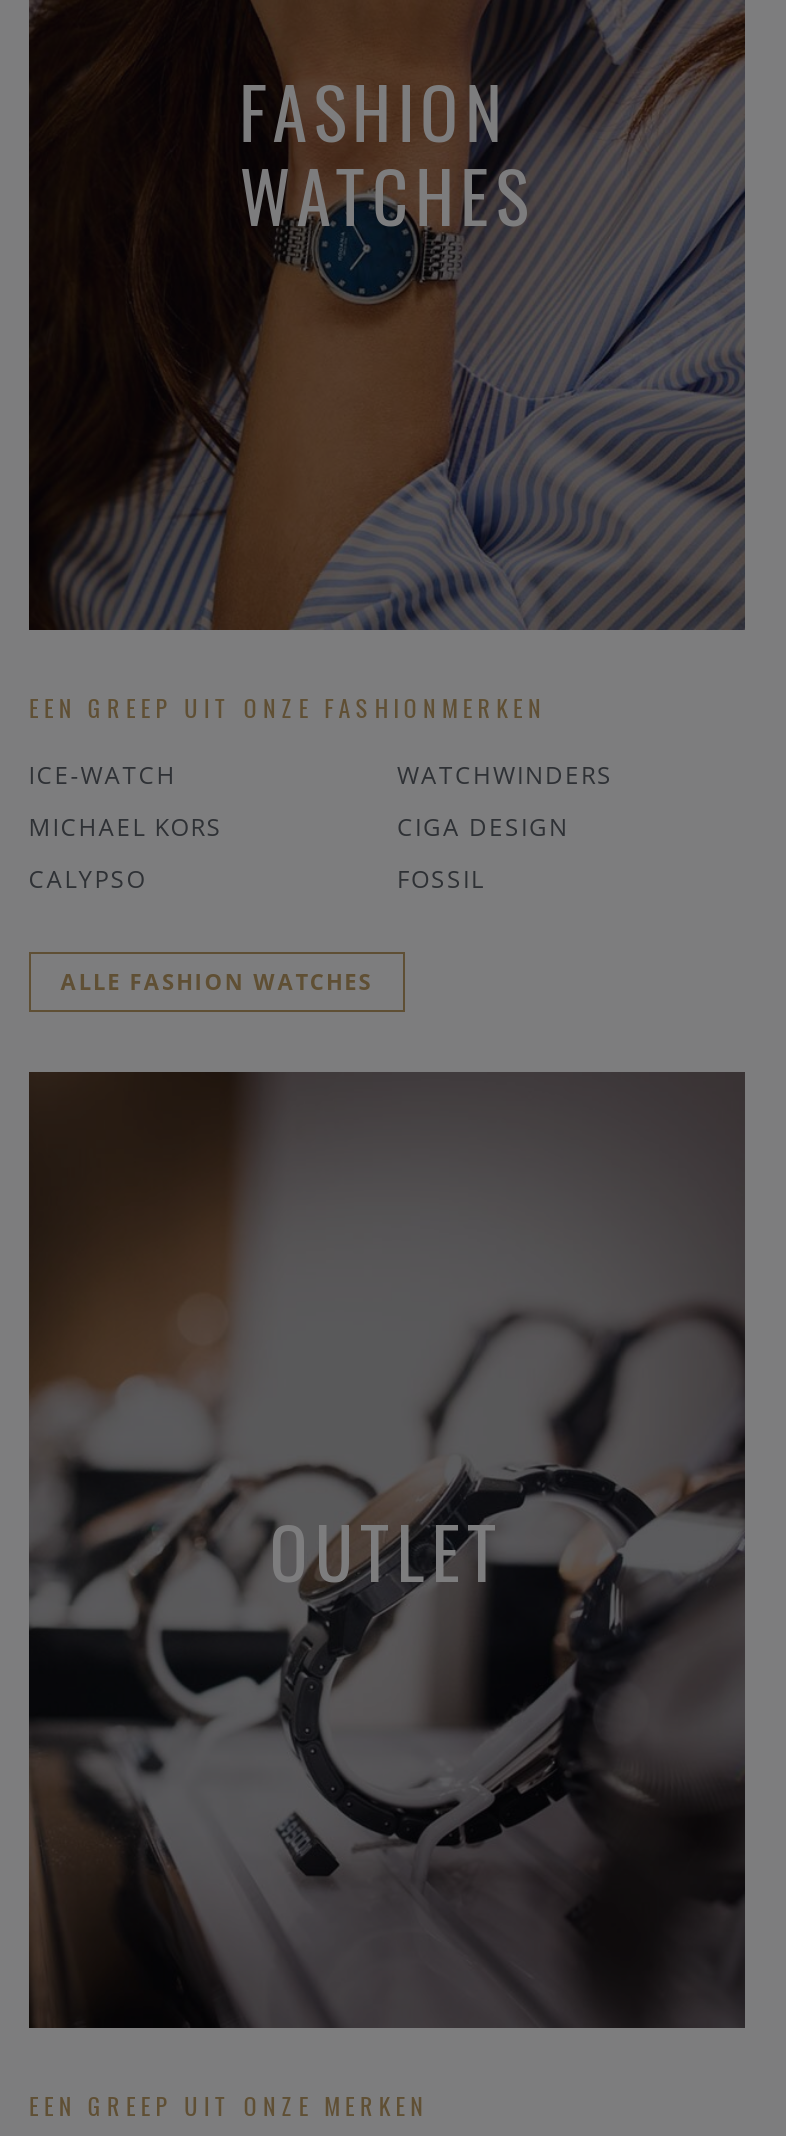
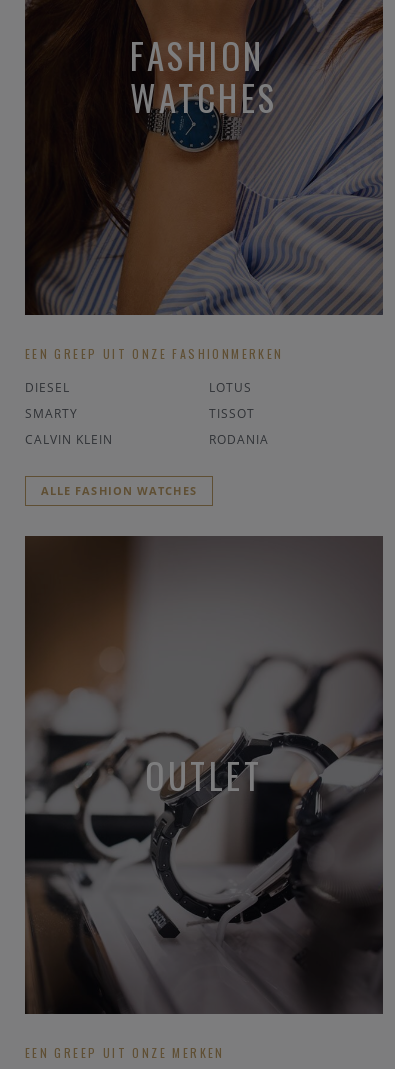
- ICE-WATCH
- WATCHWINDERS
+ DIESEL
+ LOTUS

- MICHAEL KORS
- CIGA DESIGN
+ SMARTY
+ TISSOT

- CALYPSO
- FOSSIL
+ CALVIN KLEIN
+ RODANIA
